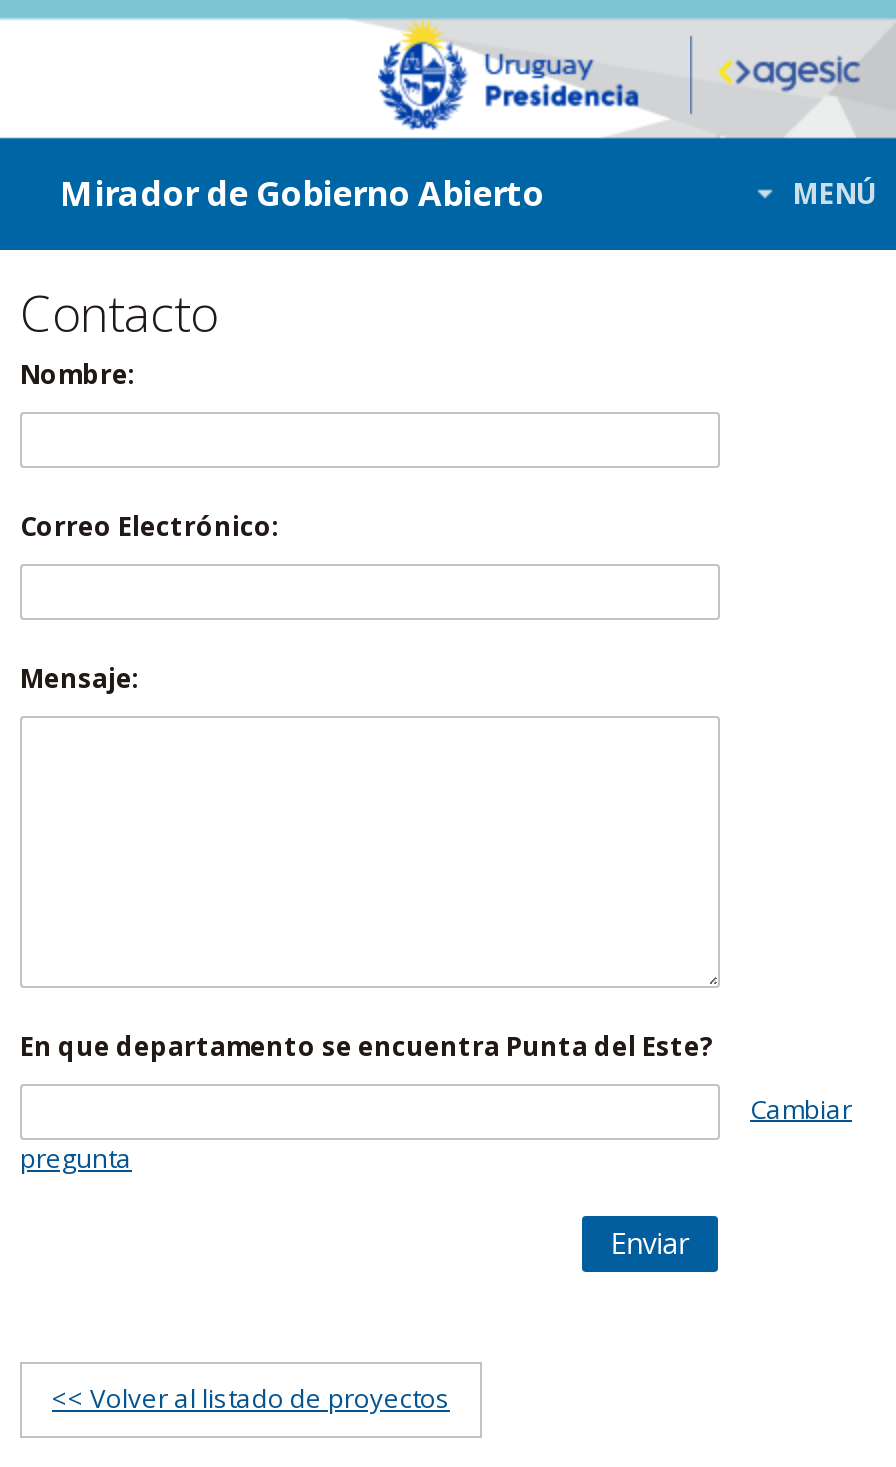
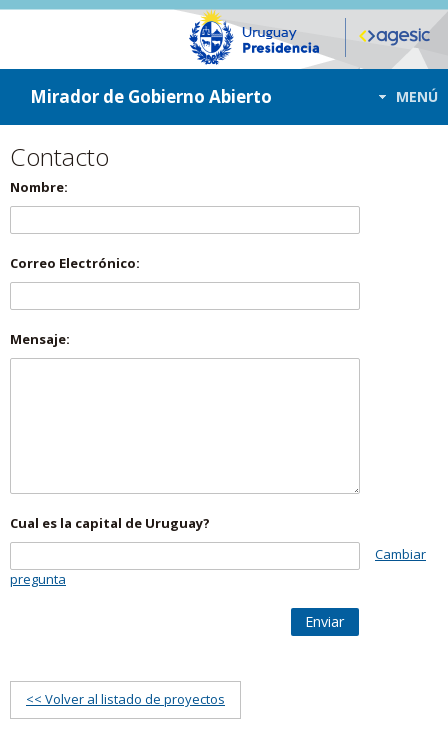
- En que departamento se encuentra Punta del Este?
+ Cual es la capital de Uruguay?
